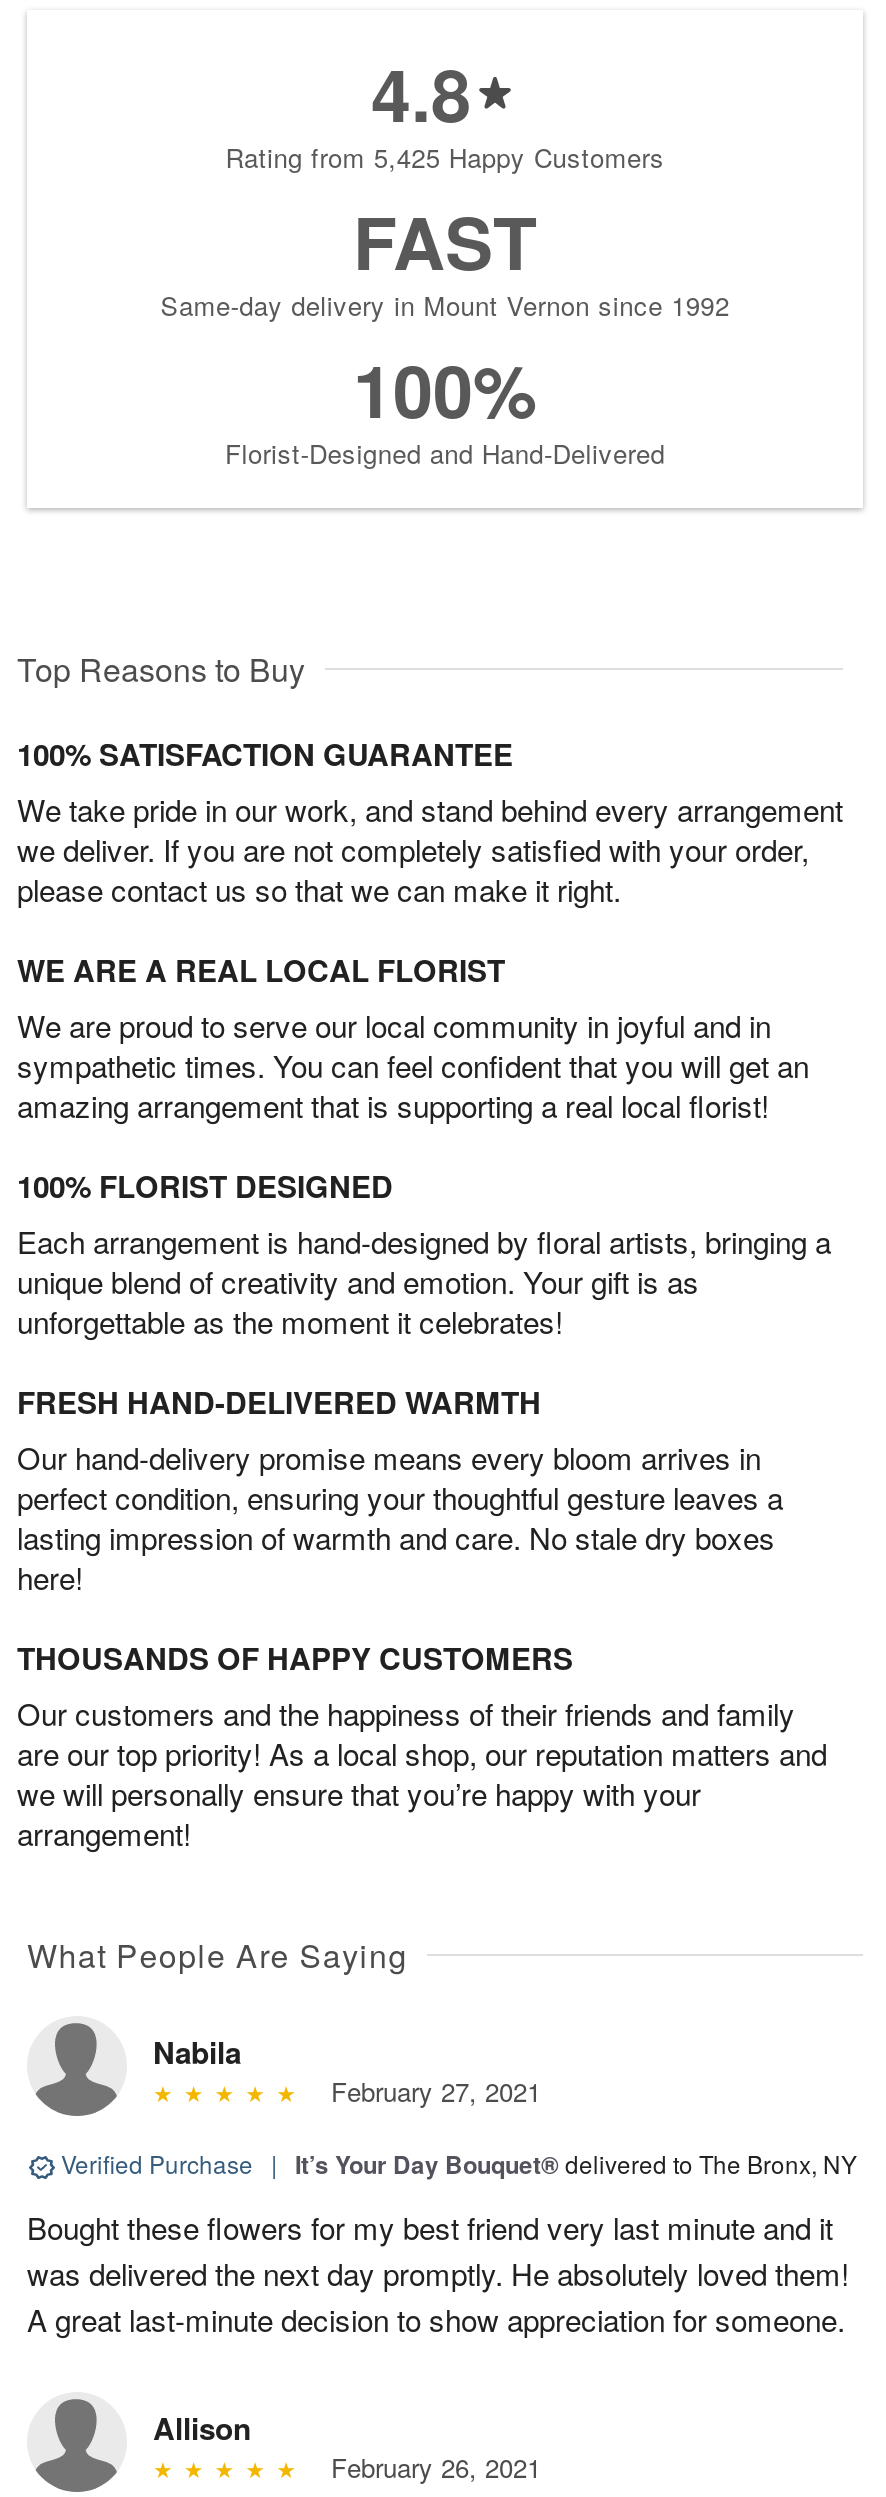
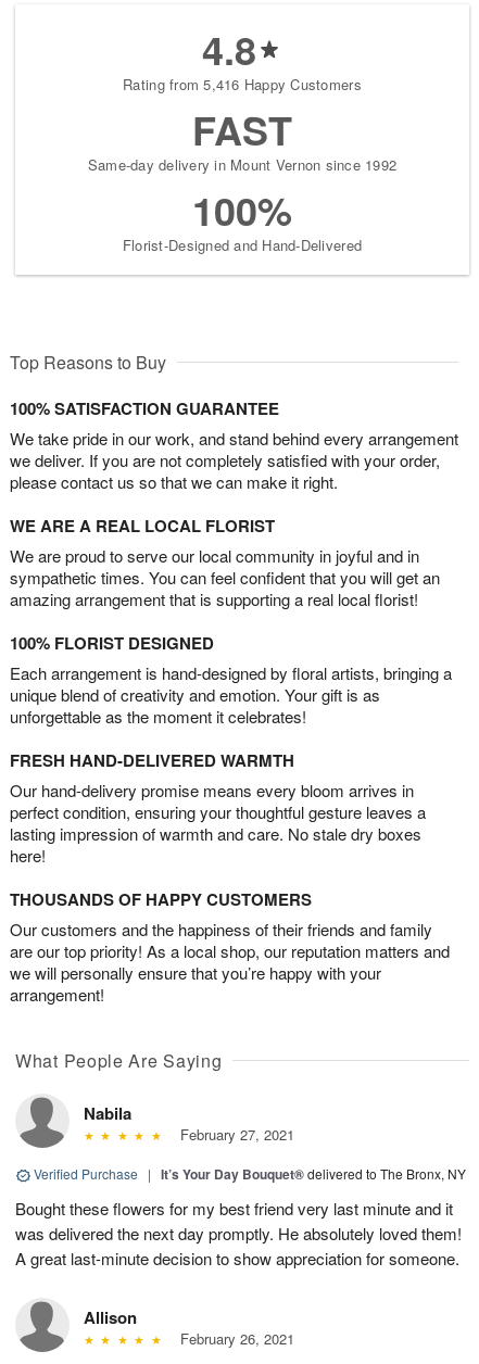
- Rating from 5,425 Happy Customers
+ Rating from 5,416 Happy Customers
